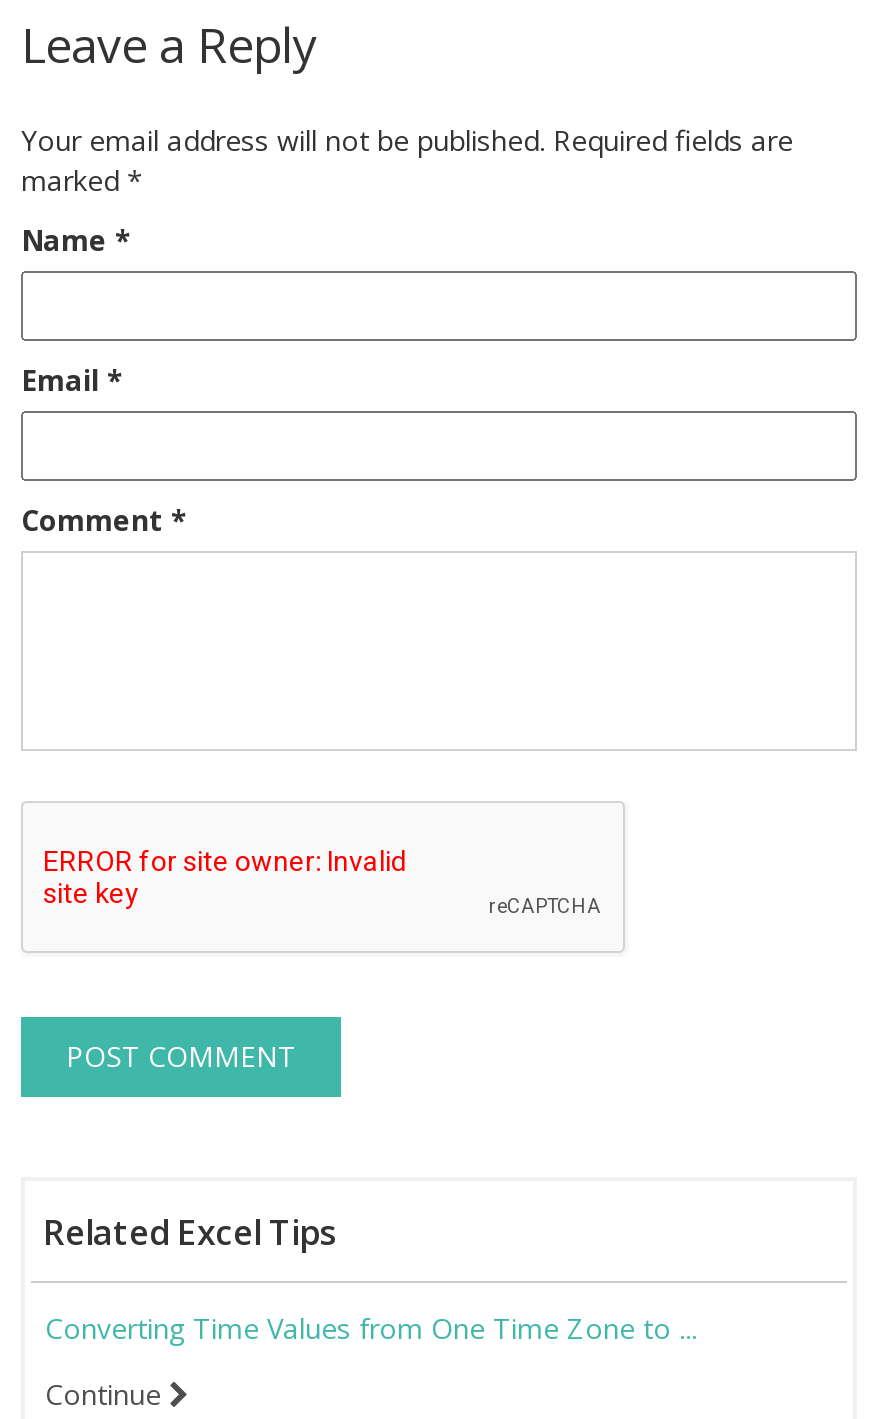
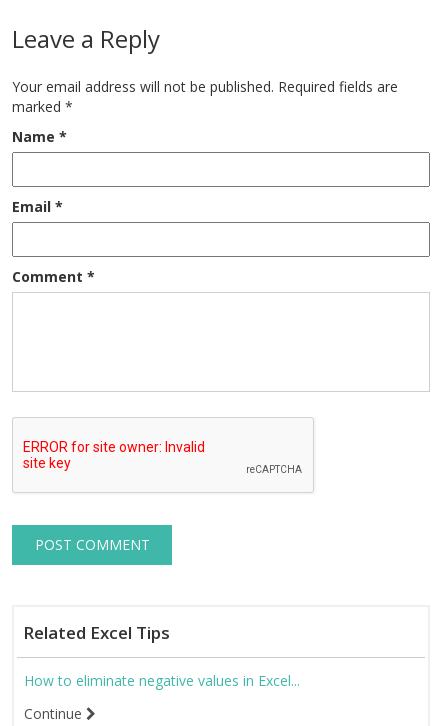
- Converting Time Values from One Time Zone to ...
+ How to eliminate negative values in Excel...
